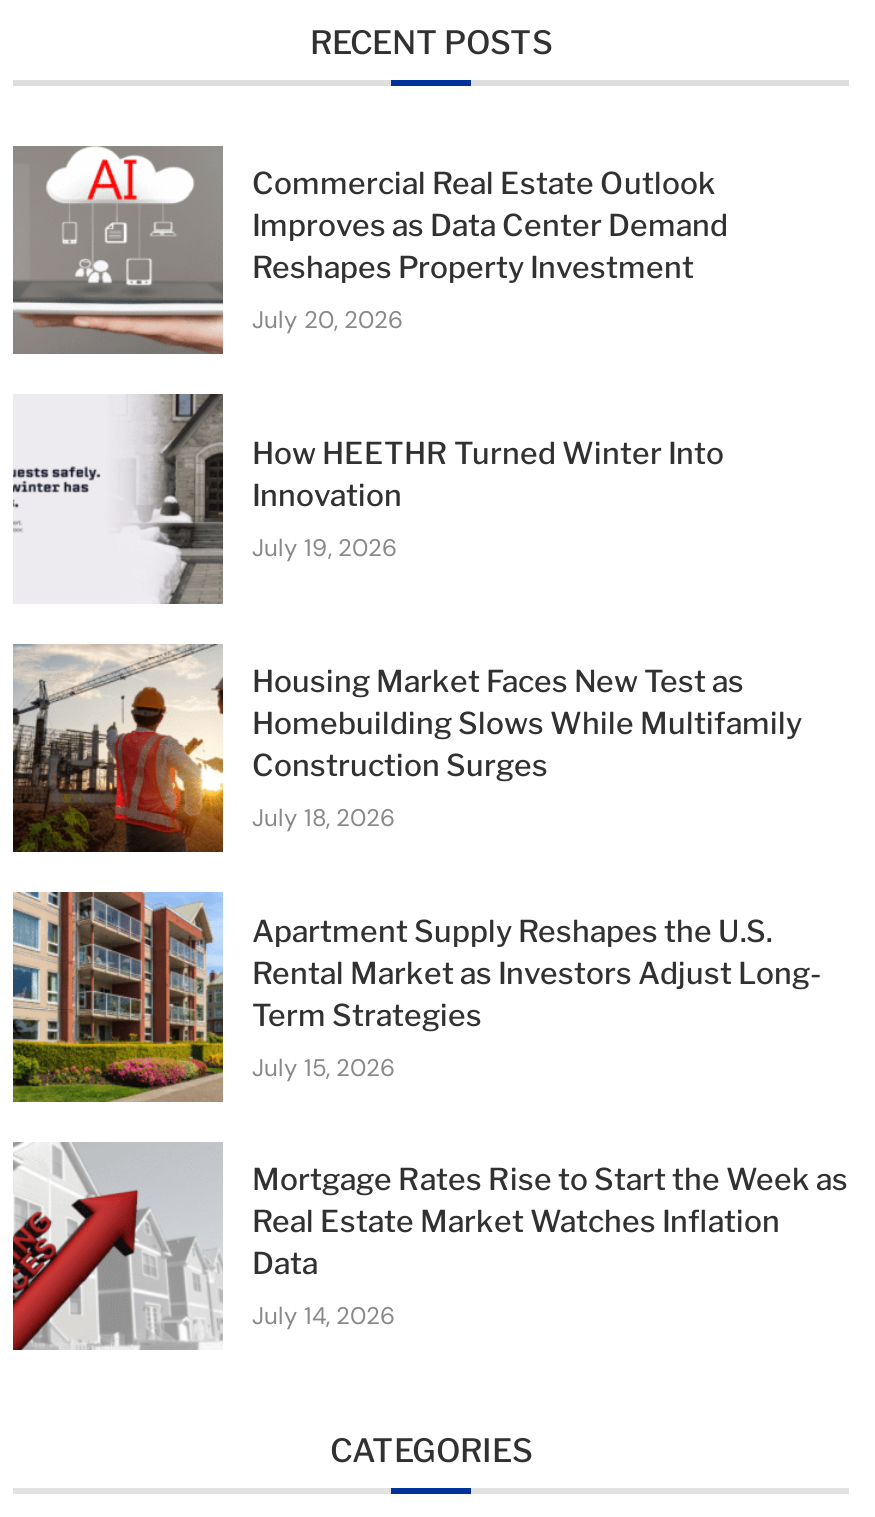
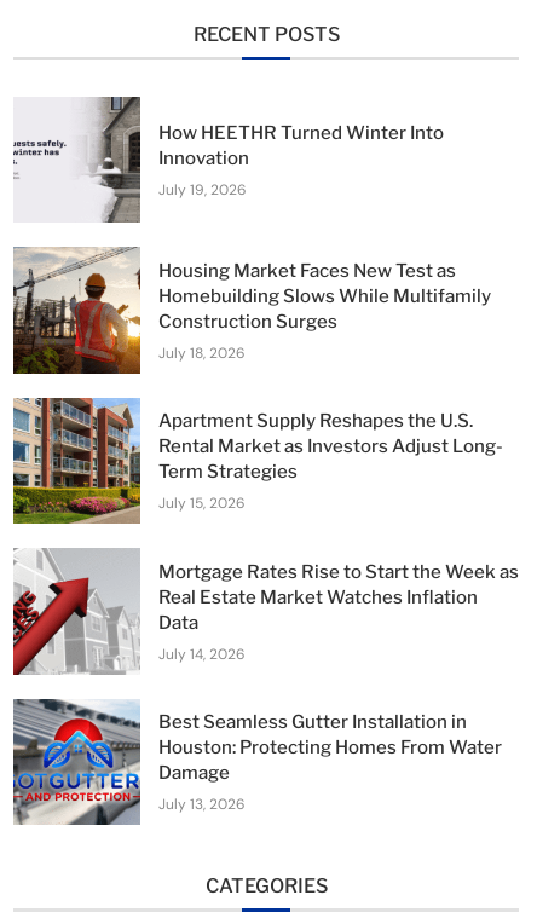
- [image]
- Commercial Real Estate Outlook
- Improves as Data Center Demand
- Reshapes Property Investment
- July 20, 2026

moved up: [image] | How HEETHR Turned Winter Into | Innovation | ... | Data | July 14, 2026

+ [image]
+ Best Seamless Gutter Installation in
+ Houston: Protecting Homes From Water
+ Damage
+ July 13, 2026
